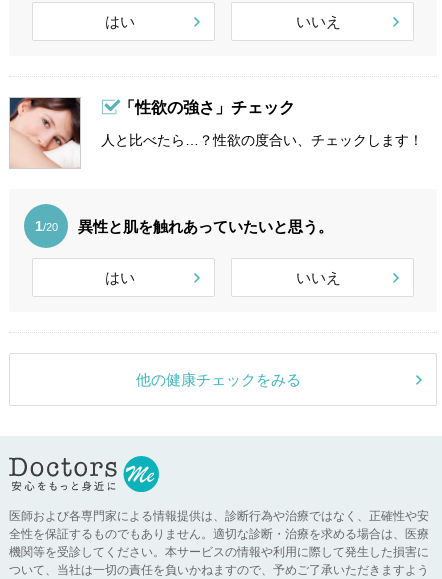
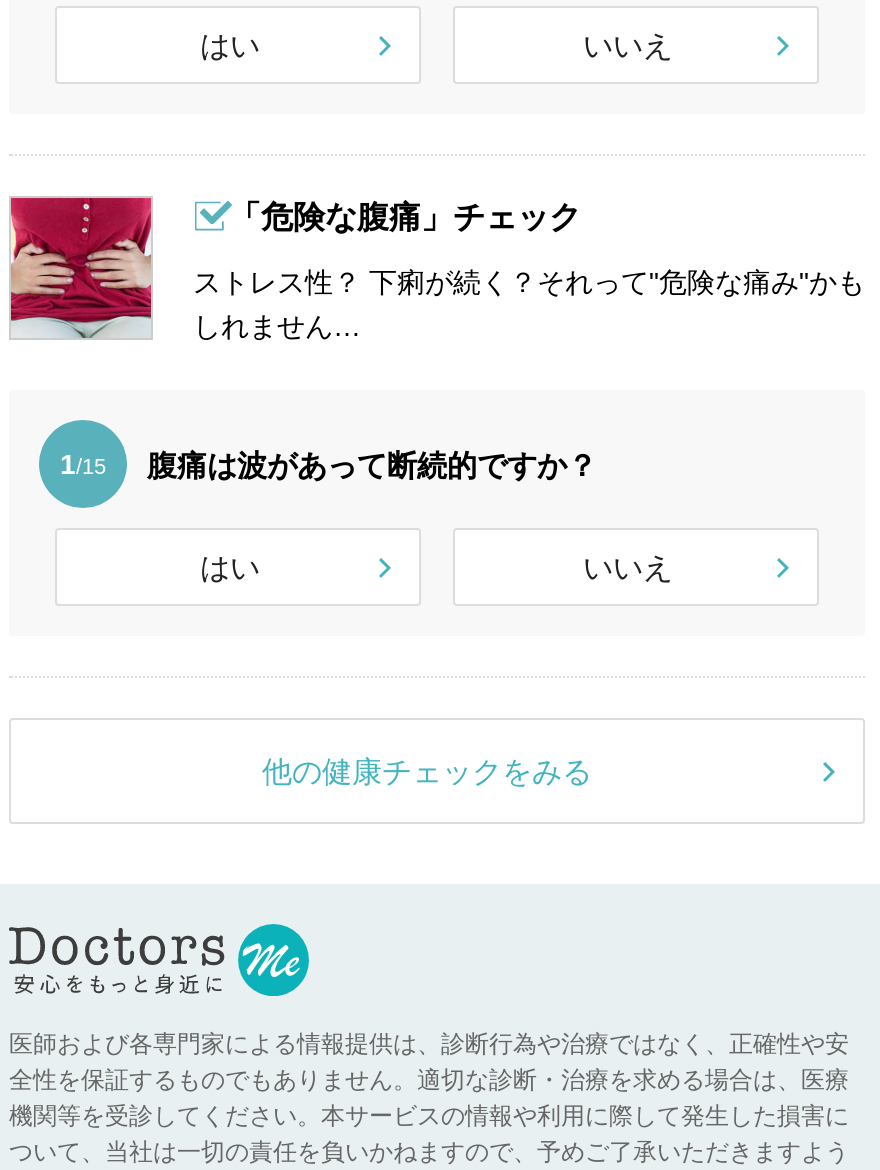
- [image]
- 人と比べたら…？性欲の度合い、チェックします！
+ [image]
+ ストレス性？ 下痢が続く？それって"危険な痛み"かも
+ しれません…

- 「性欲の強さ」チェック
+ 「危険な腹痛」チェック

- 1/20
- 異性と肌を触れあっていたいと思う。
+ 1/15
+ 腹痛は波があって断続的ですか？
